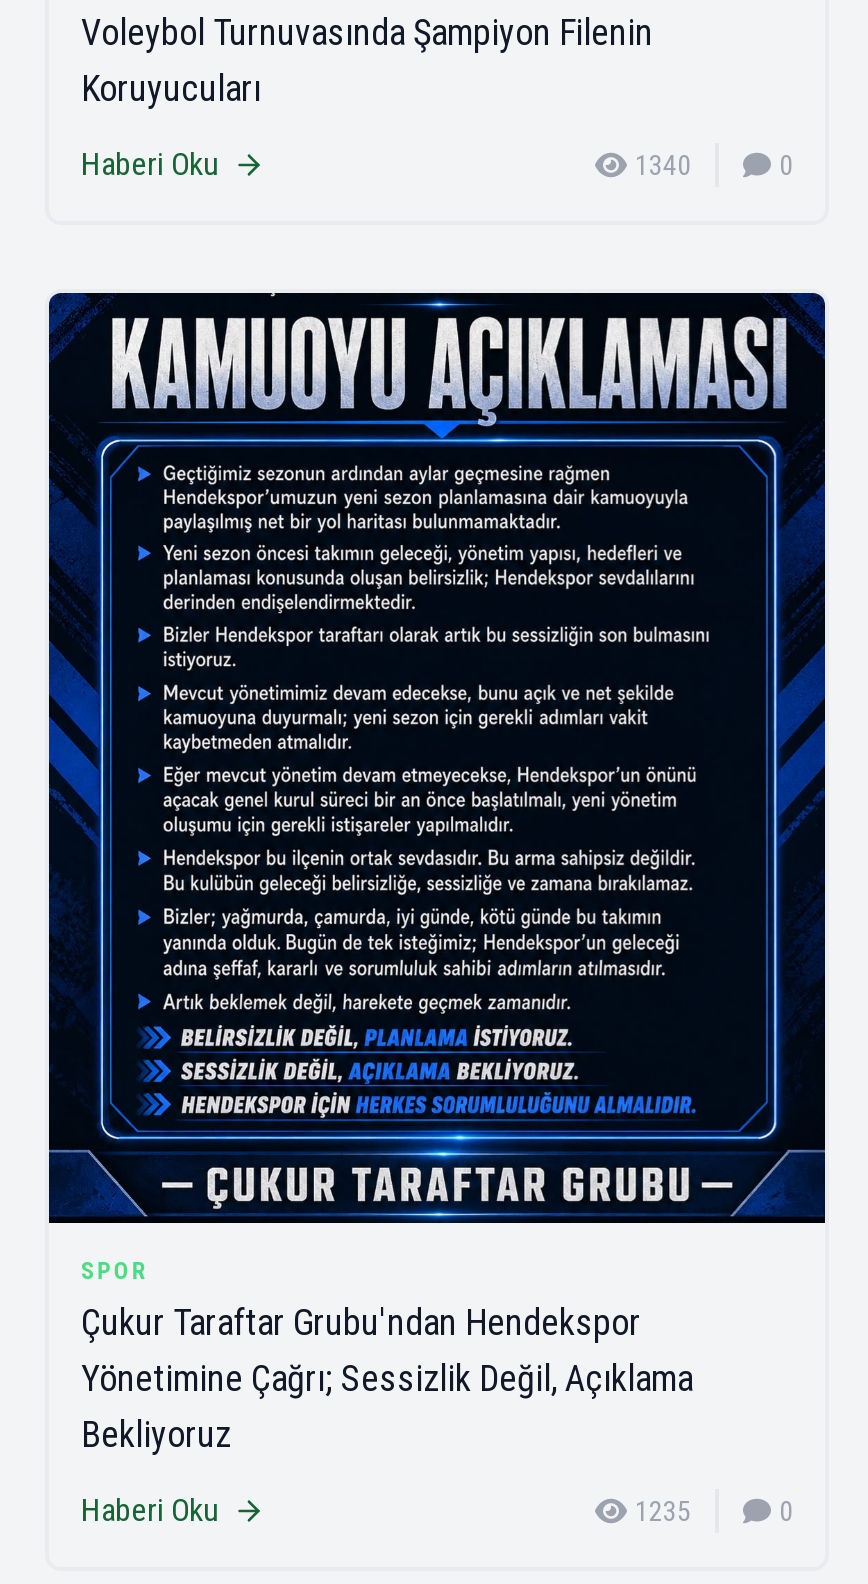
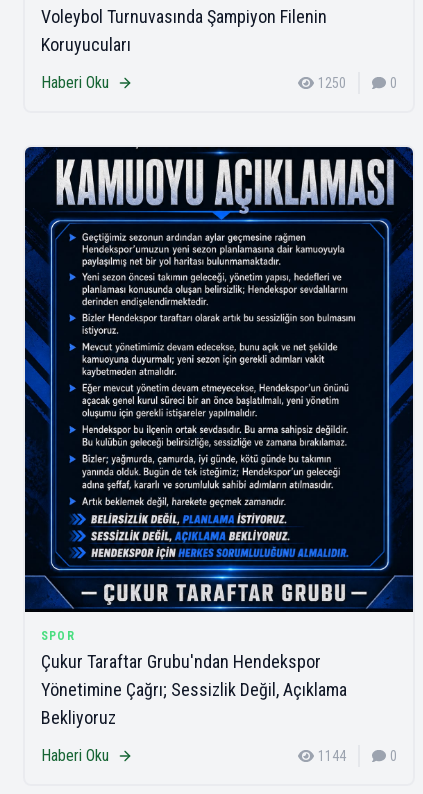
- 1340
+ 1250

- 1235
+ 1144
